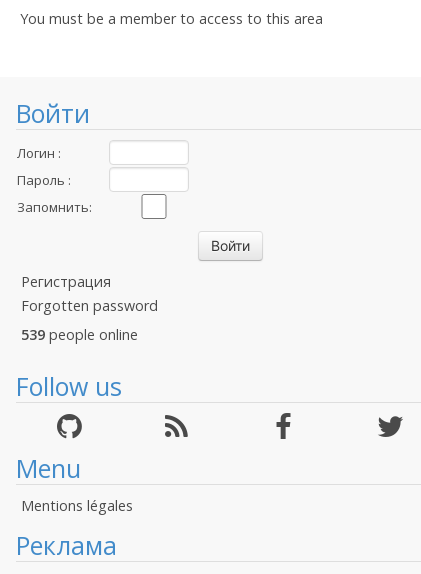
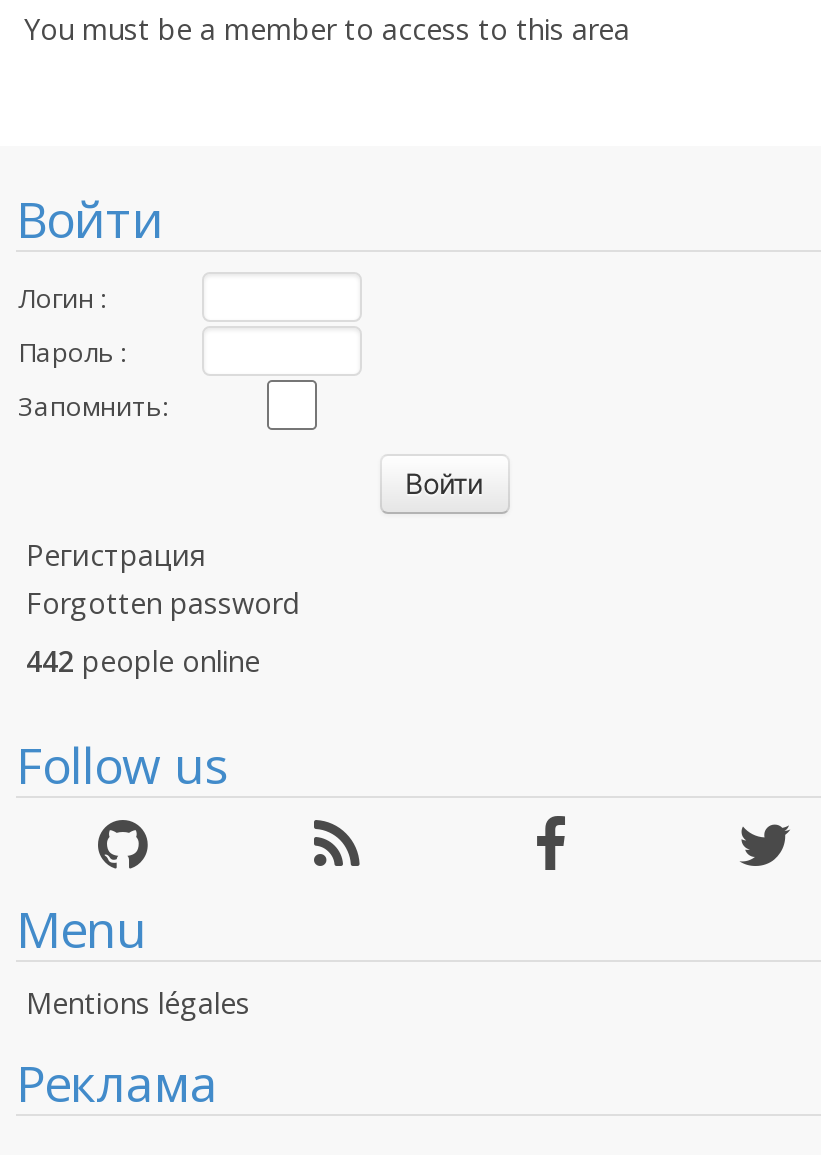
- 539 people online
+ 442 people online
